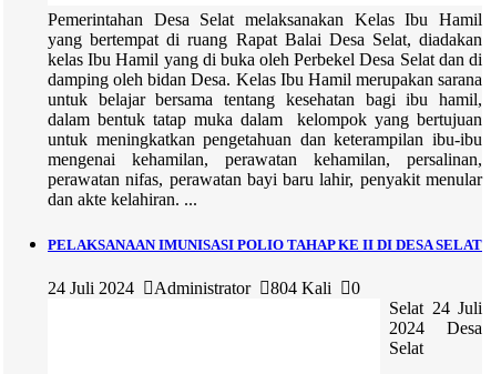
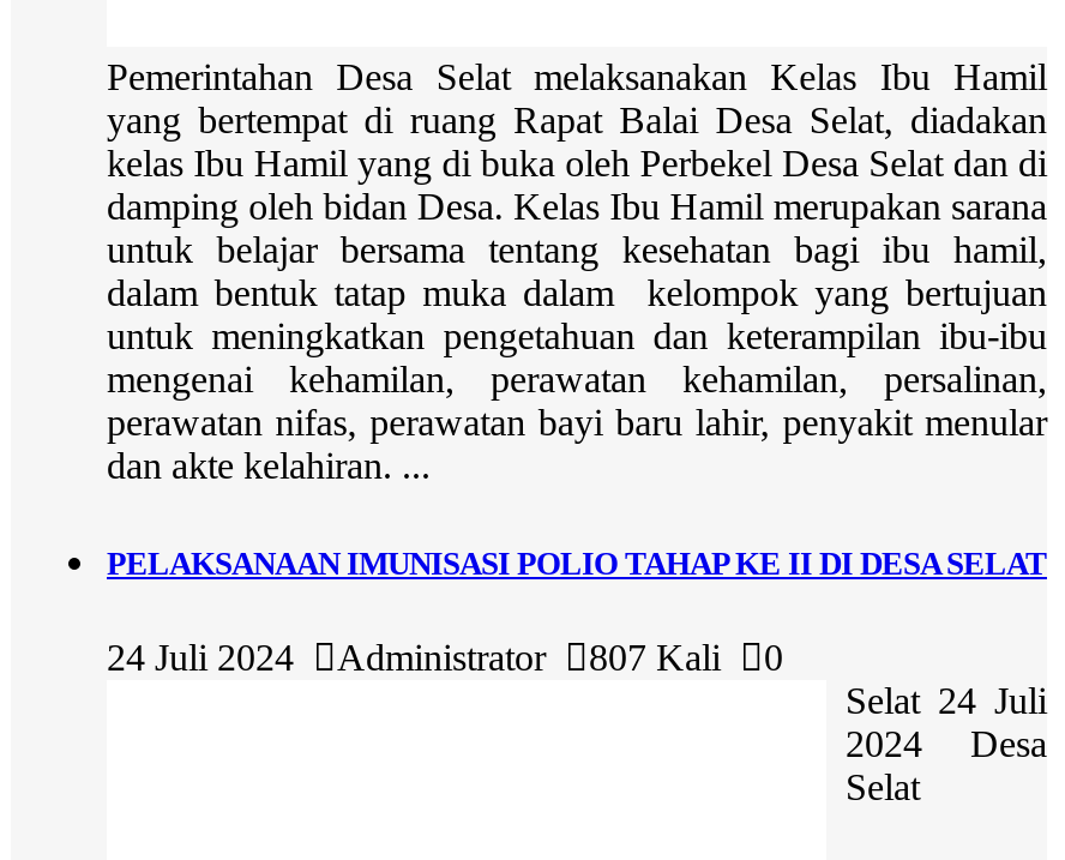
- 24 Juli 2024 Administrator 804 Kali 0
+ 24 Juli 2024 Administrator 807 Kali 0
